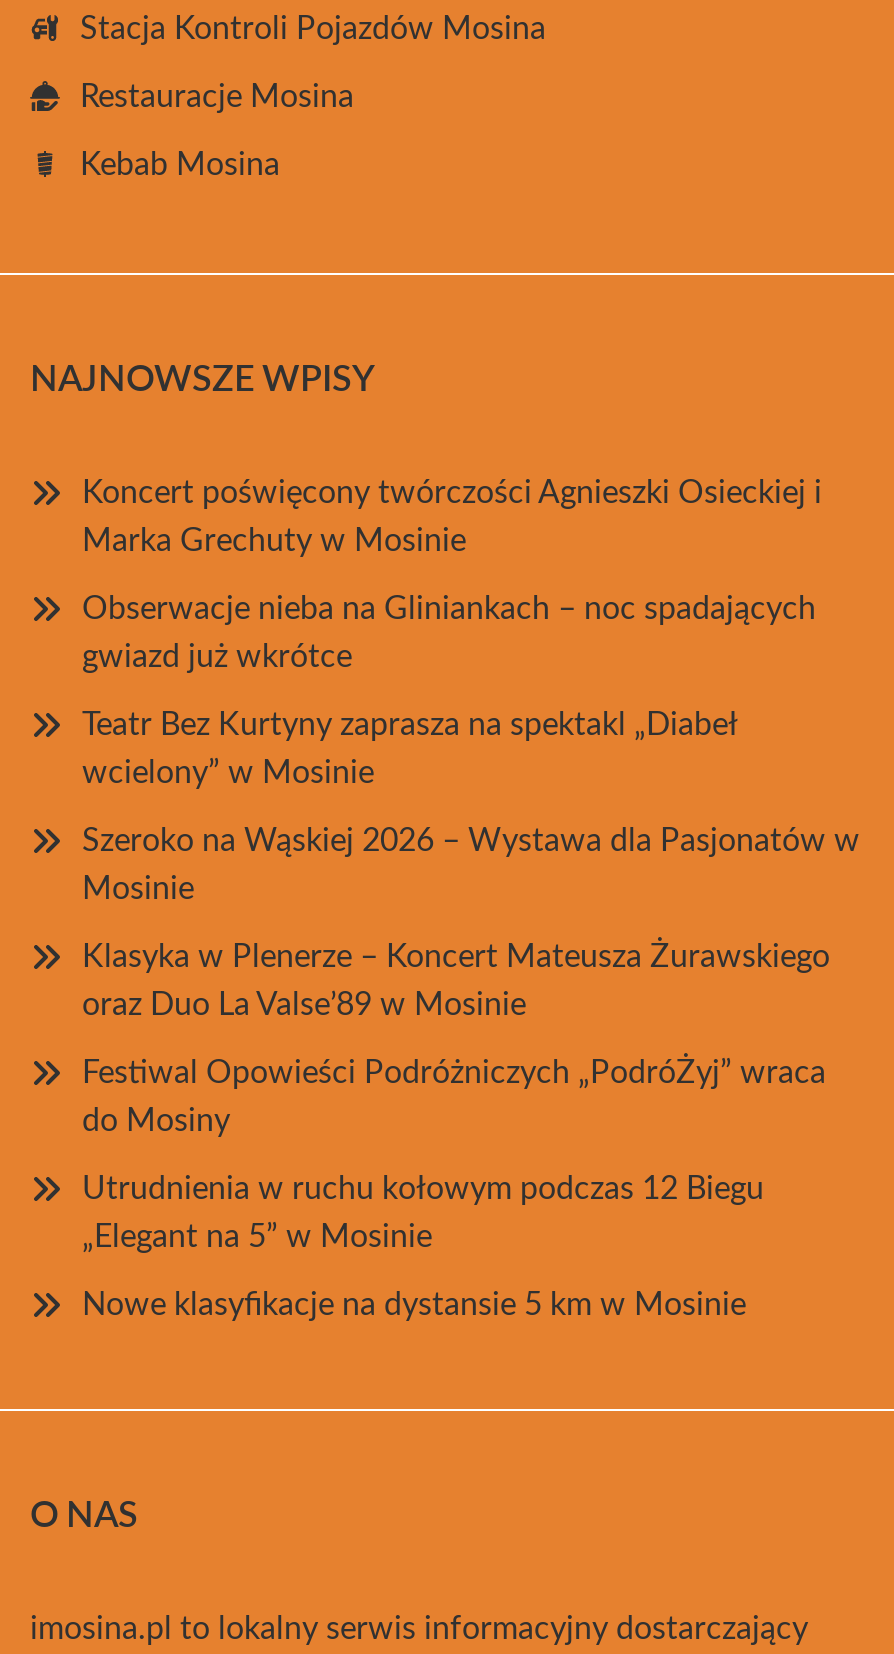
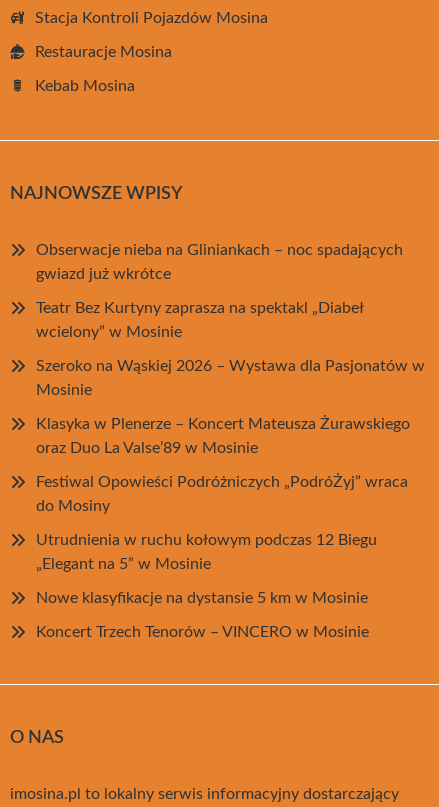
- Koncert poświęcony twórczości Agnieszki Osieckiej i
- Marka Grechuty w Mosinie

moved up: Obserwacje nieba na Gliniankach – noc spadających | gwiazd już wkrótce | Teatr Bez Kurtyny zaprasza na spektakl „Diabeł | ... | „Elegant na 5” w Mosinie | Nowe klasyfikacje na dystansie 5 km w Mosinie

+ Koncert Trzech Tenorów – VINCERO w Mosinie
